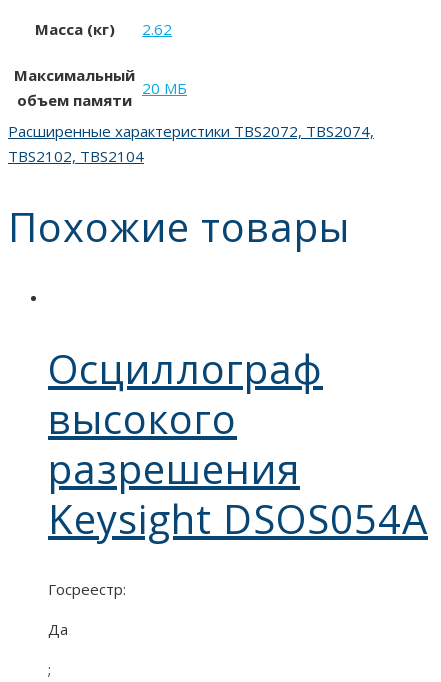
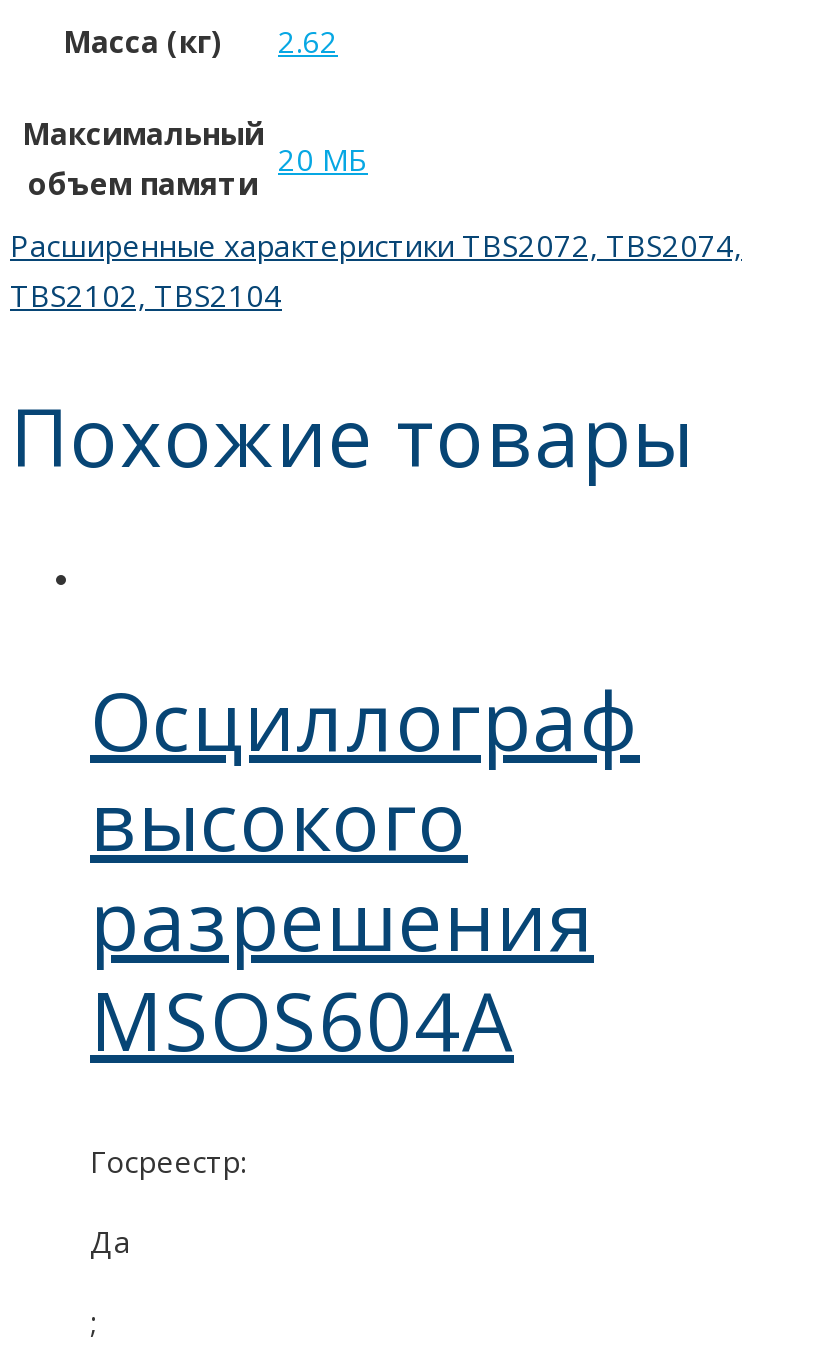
- Keysight DSOS054A
+ MSOS604A
